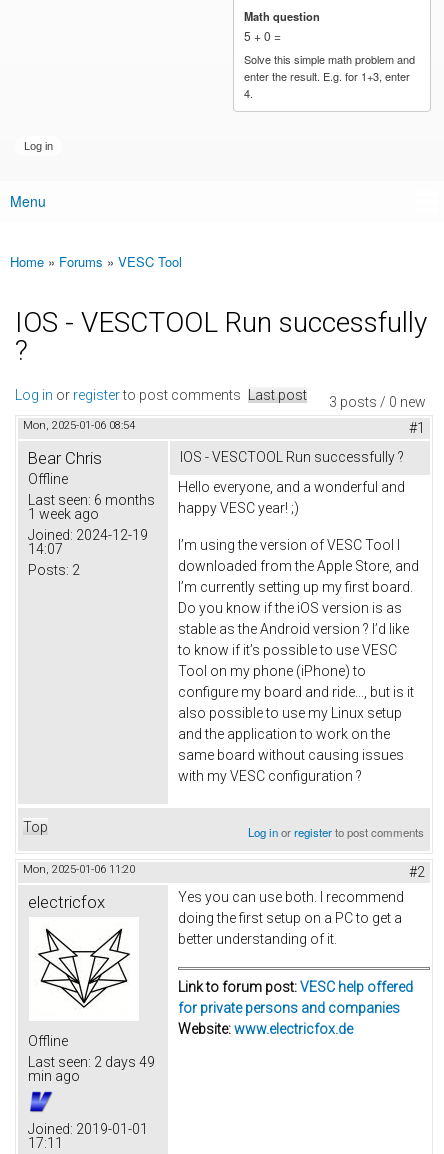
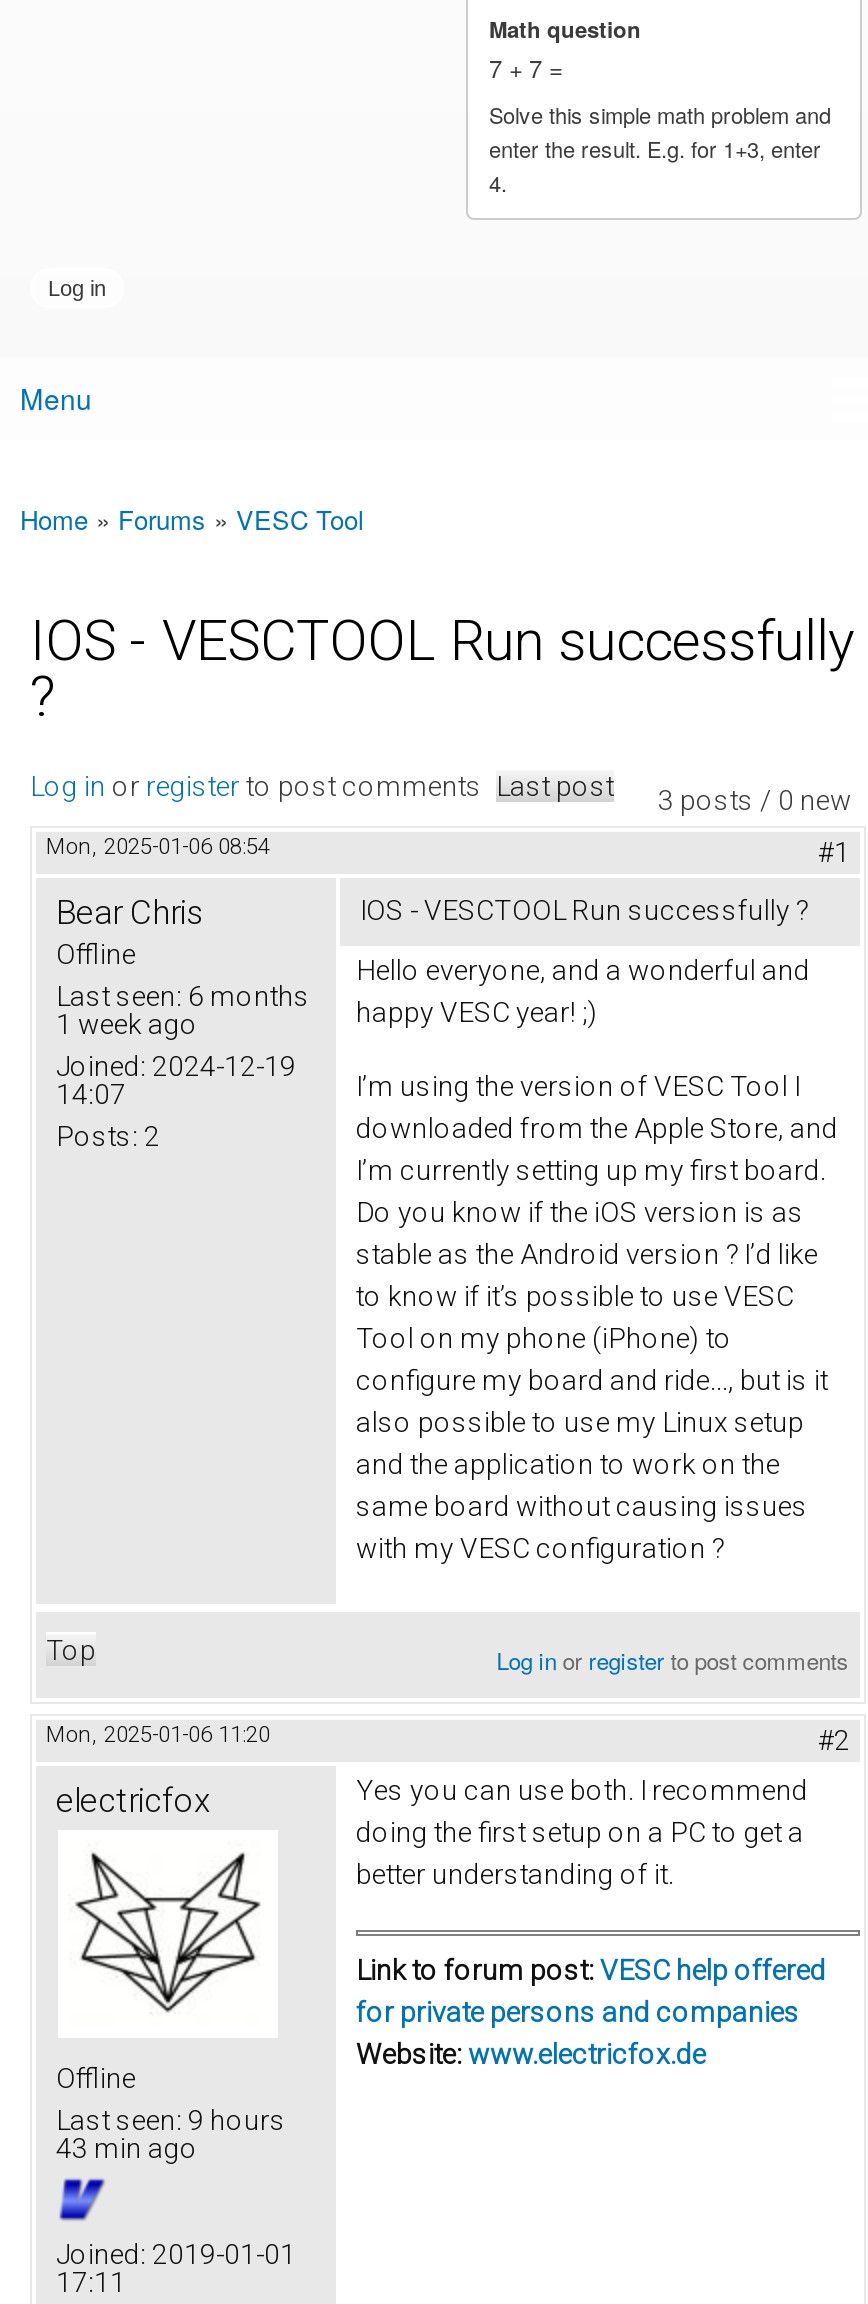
- 5 + 0 =
+ 7 + 7 =

- Last seen: 2 days 49
- min ago
+ Last seen: 9 hours
+ 43 min ago
